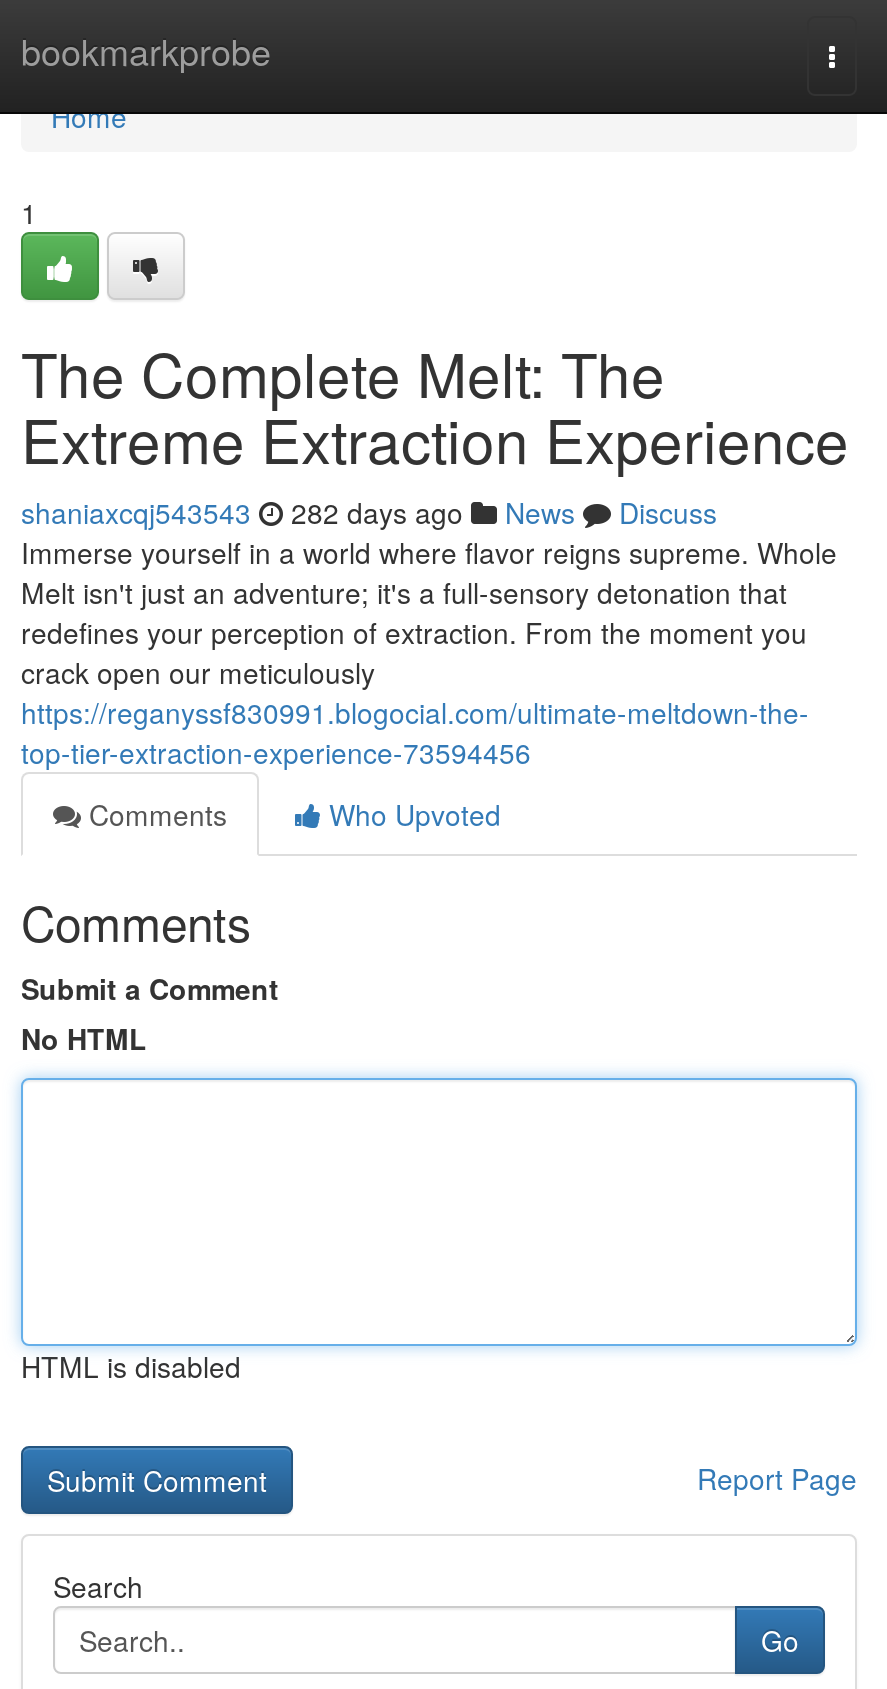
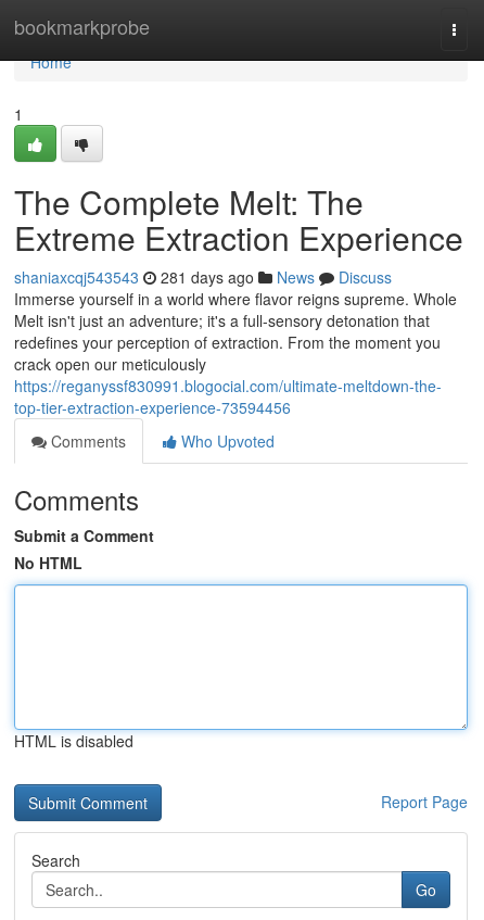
- shaniaxcqj543543 282 days ago News Discuss
+ shaniaxcqj543543 281 days ago News Discuss
